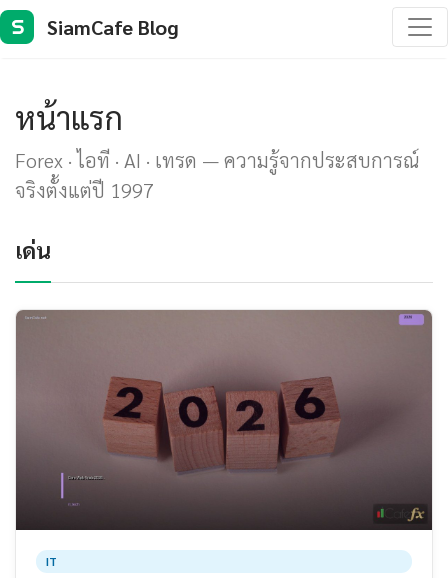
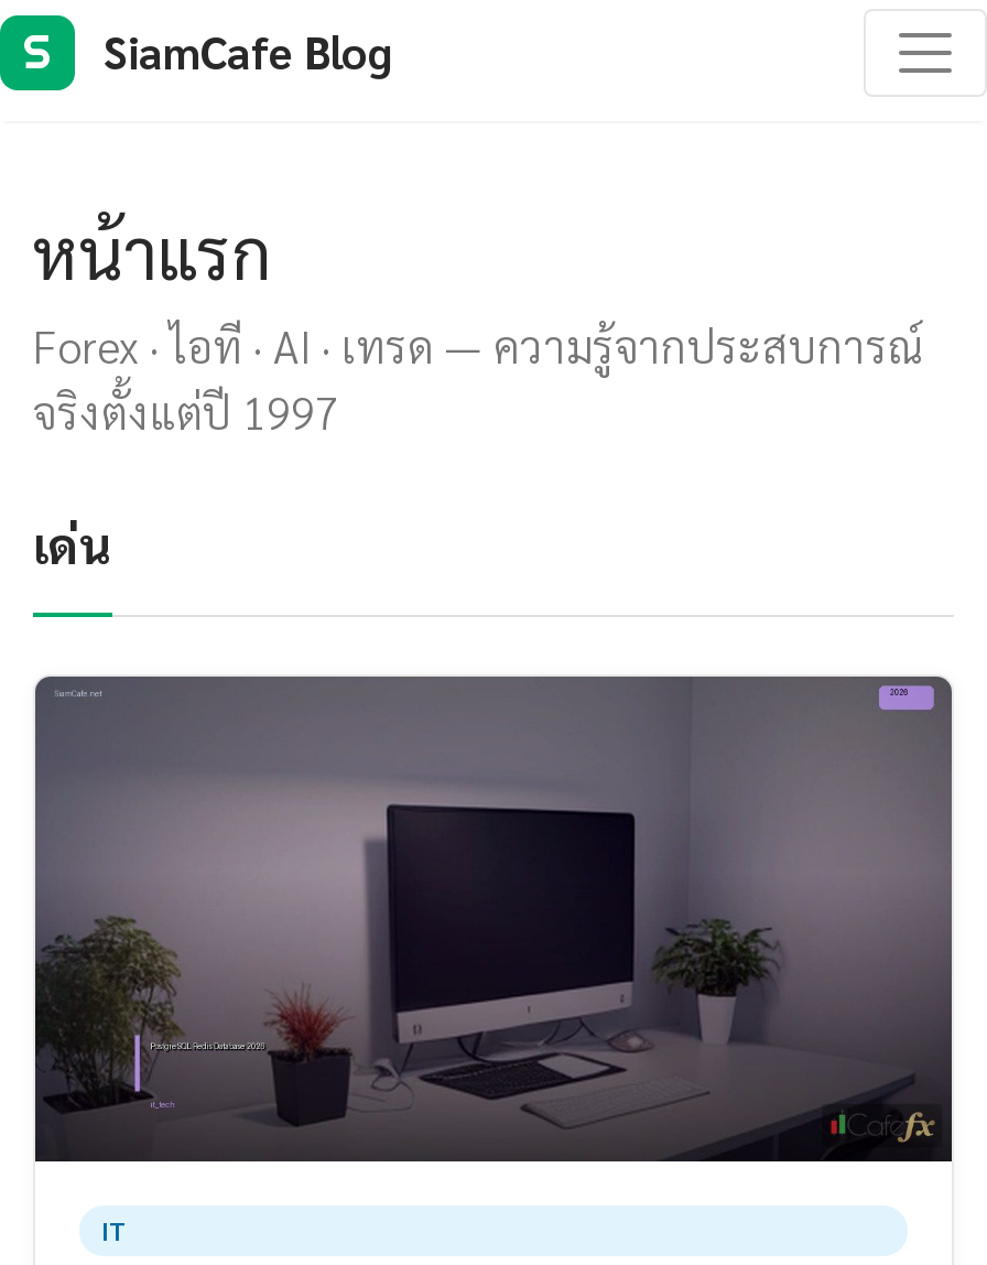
- [image]
+ [image]
